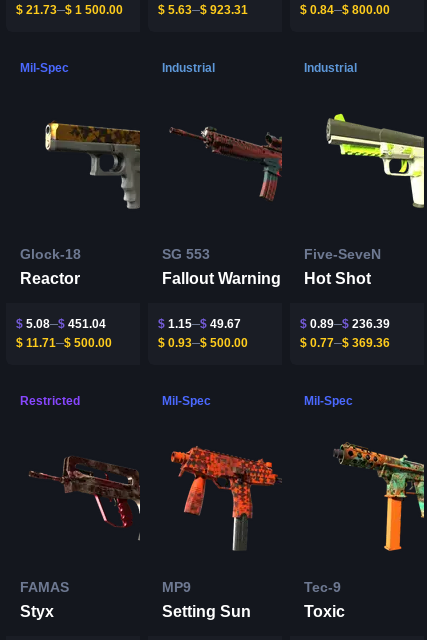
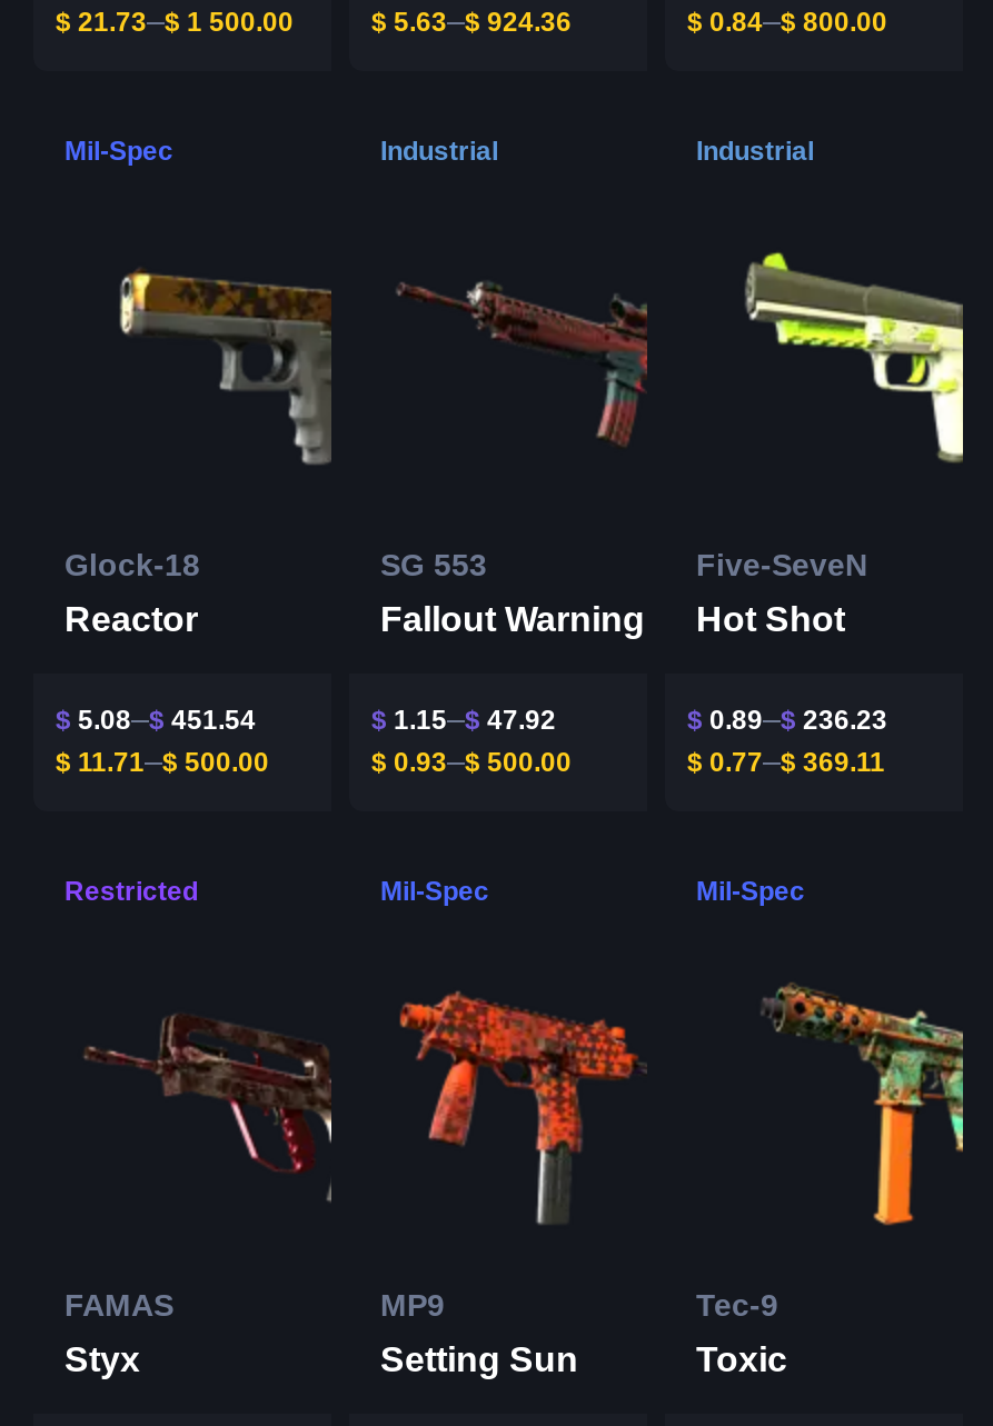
- $5.63 $923.31
+ $5.63 $924.36

- $5.08 $451.04
+ $5.08 $451.54

- $1.15 $49.67
+ $1.15 $47.92

- $0.89 $236.39
+ $0.89 $236.23

- $0.77 $369.36
+ $0.77 $369.11
